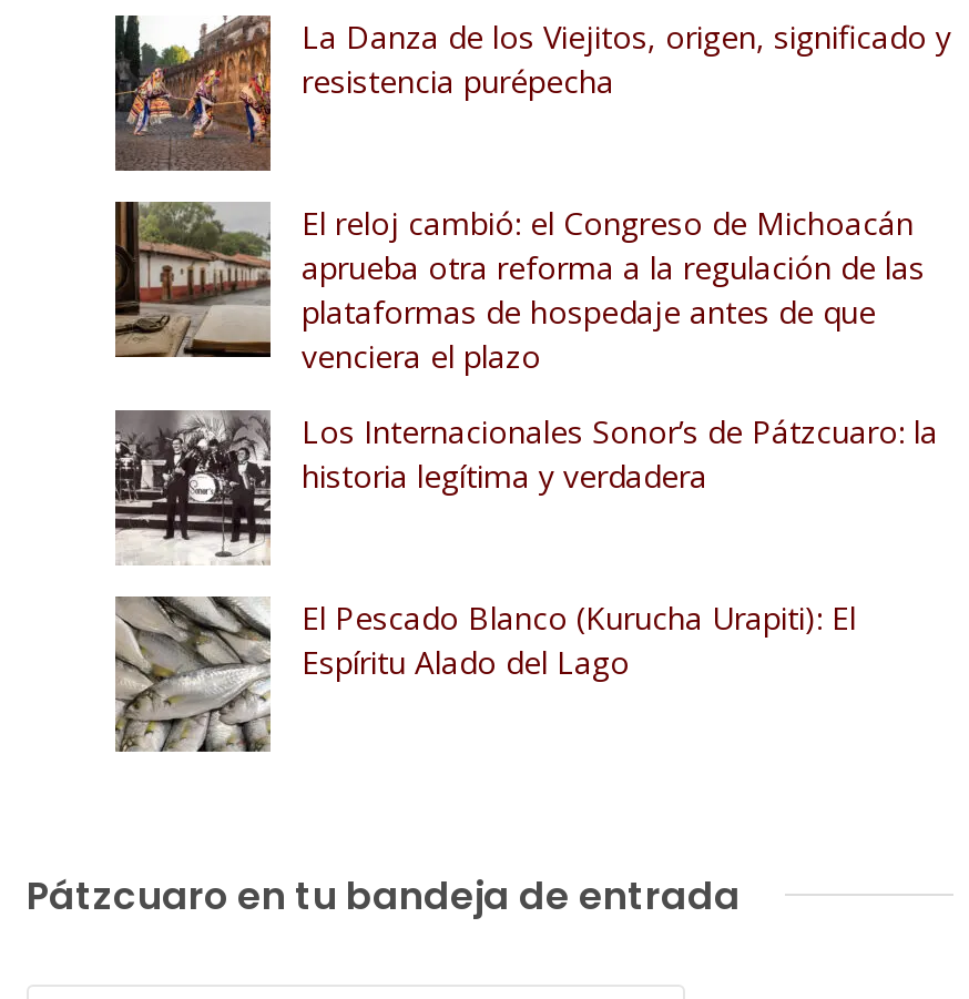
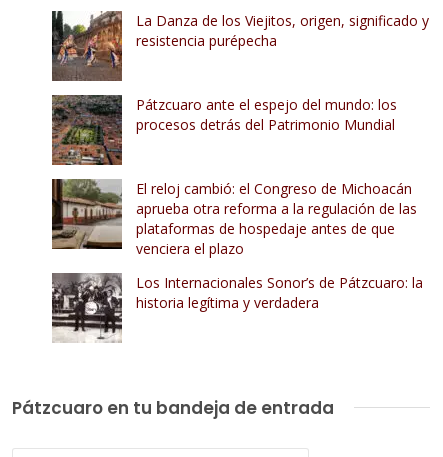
+ [image]
+ Pátzcuaro ante el espejo del mundo: los
+ procesos detrás del Patrimonio Mundial

moved down: [image] | El reloj cambió: el Congreso de Michoacán | aprueba otra reforma a la regulación de las | plataformas de hospedaje antes de que | venciera el plazo | Los Internacionales Sonor’s de Pátzcuaro: la | historia legítima y verdadera

- [image]
- El Pescado Blanco (Kurucha Urapiti): El
- Espíritu Alado del Lago
